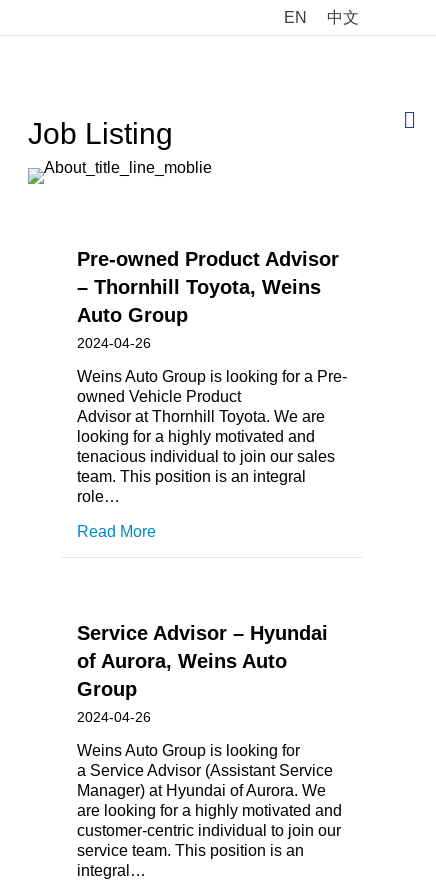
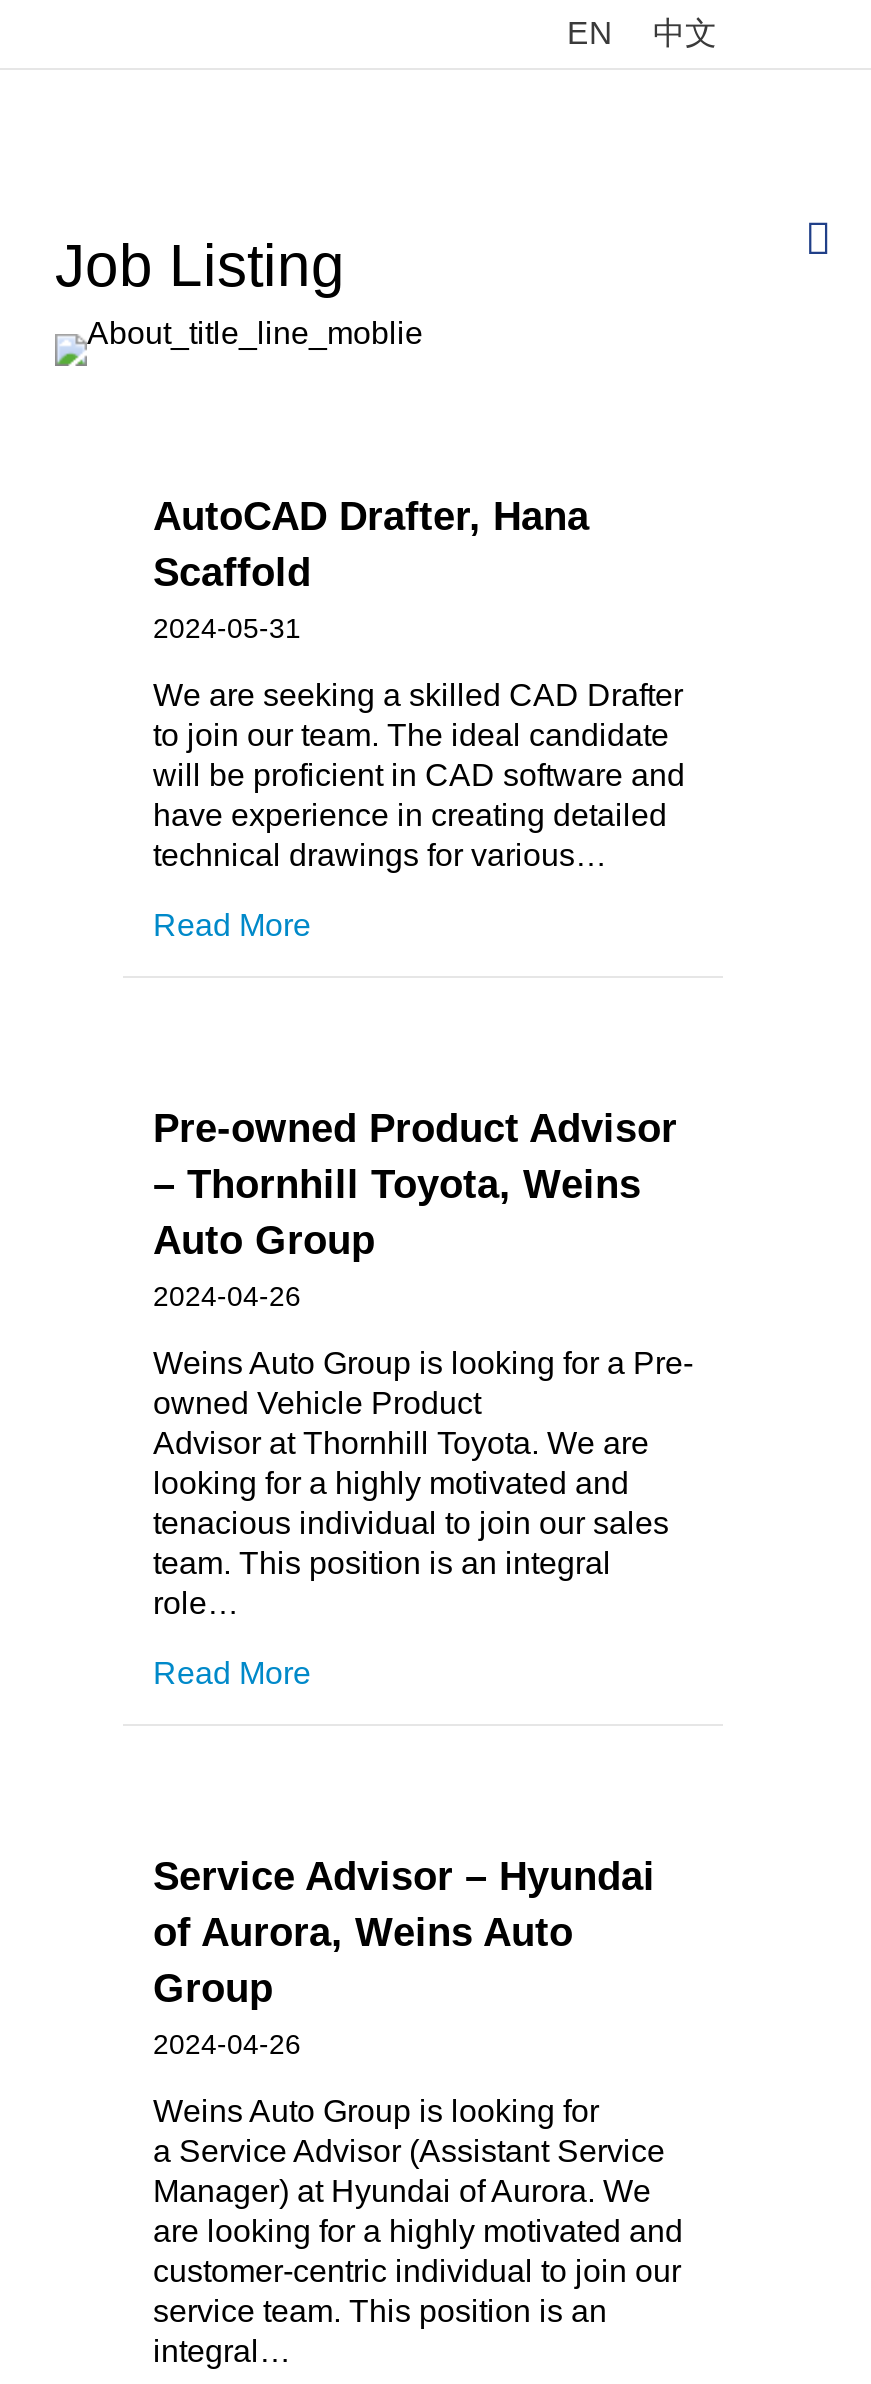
+ AutoCAD Drafter, Hana
+ Scaffold
+ 2024-05-31
+ We are seeking a skilled CAD Drafter
+ to join our team. The ideal candidate
+ will be proficient in CAD software and
+ have experience in creating detailed
+ technical drawings for various…
+ Read More
